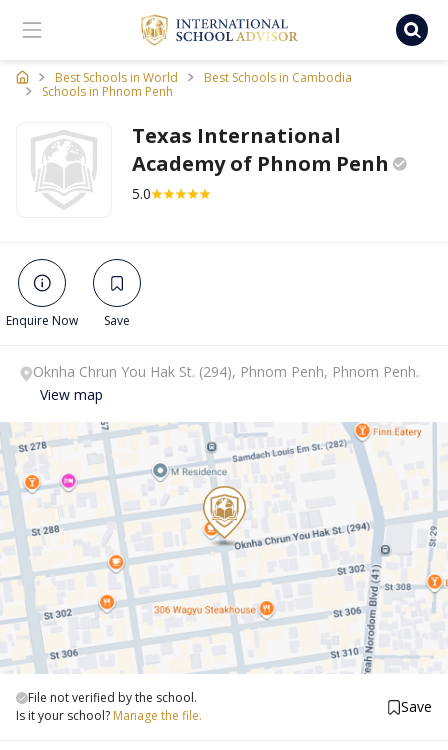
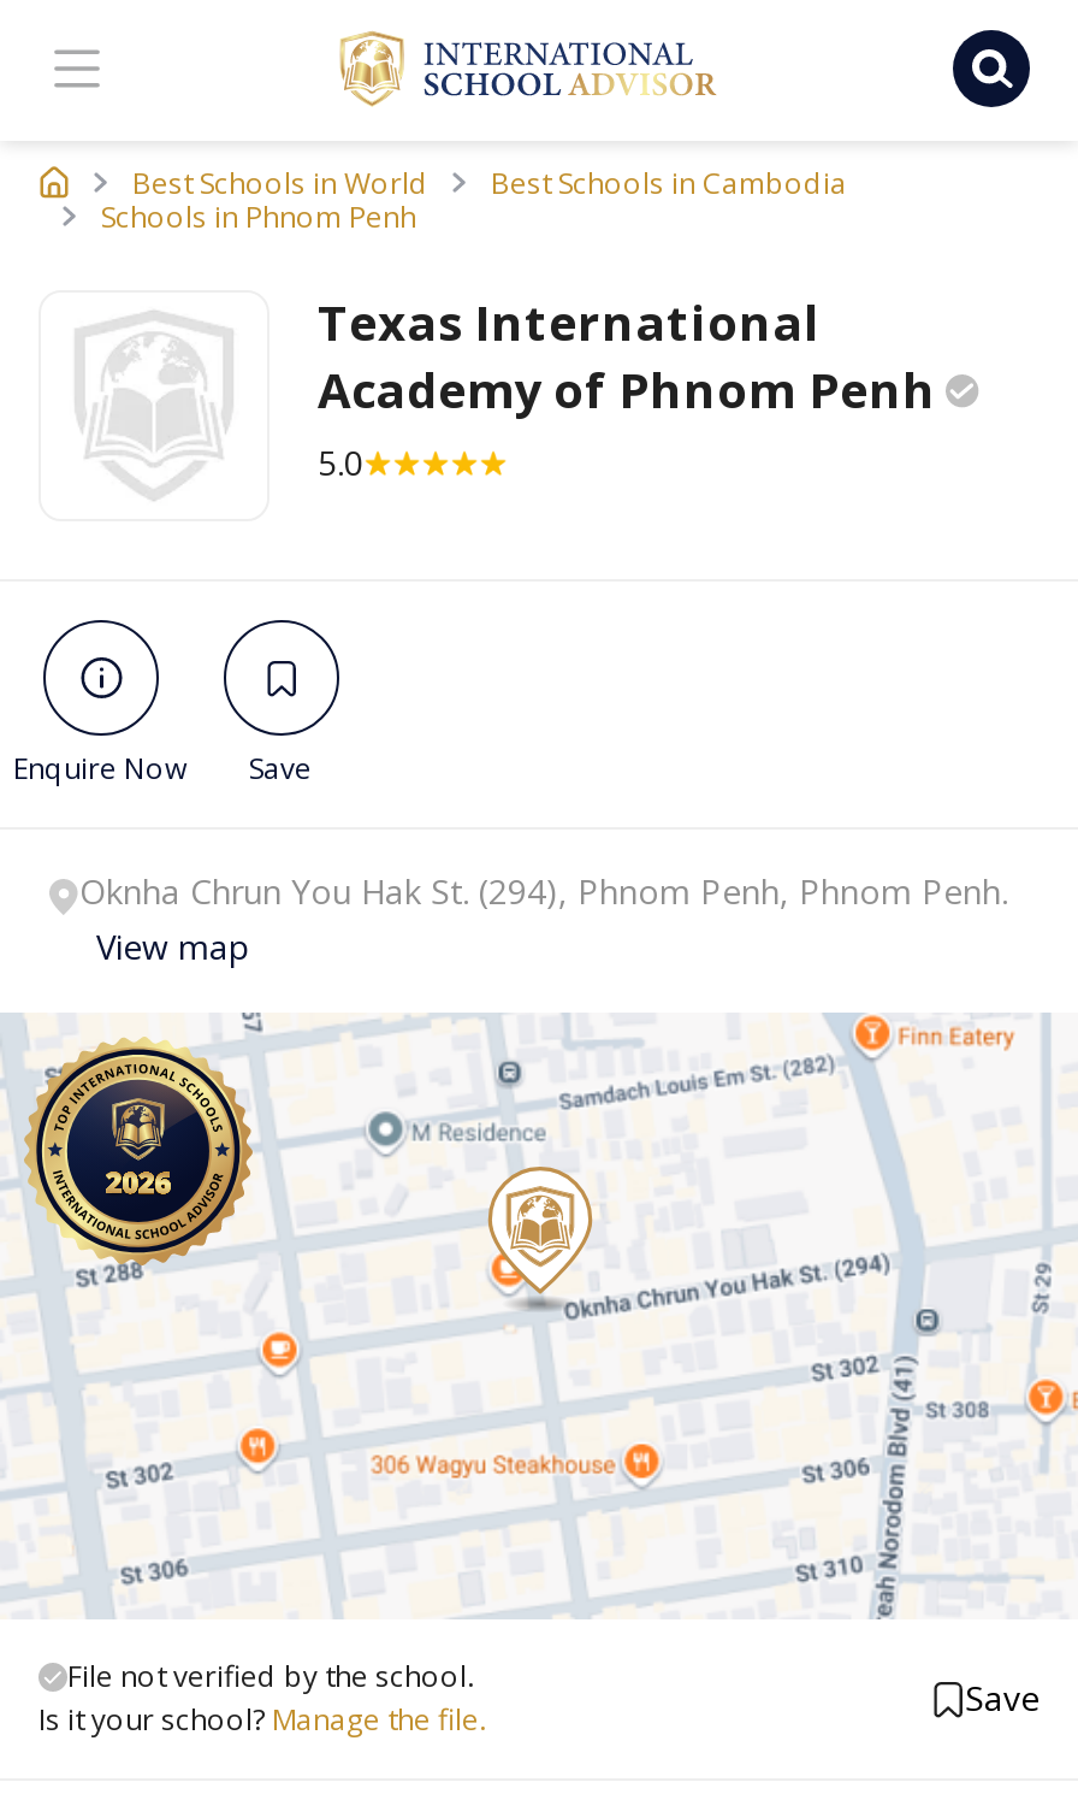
- [image]
+ [image]
